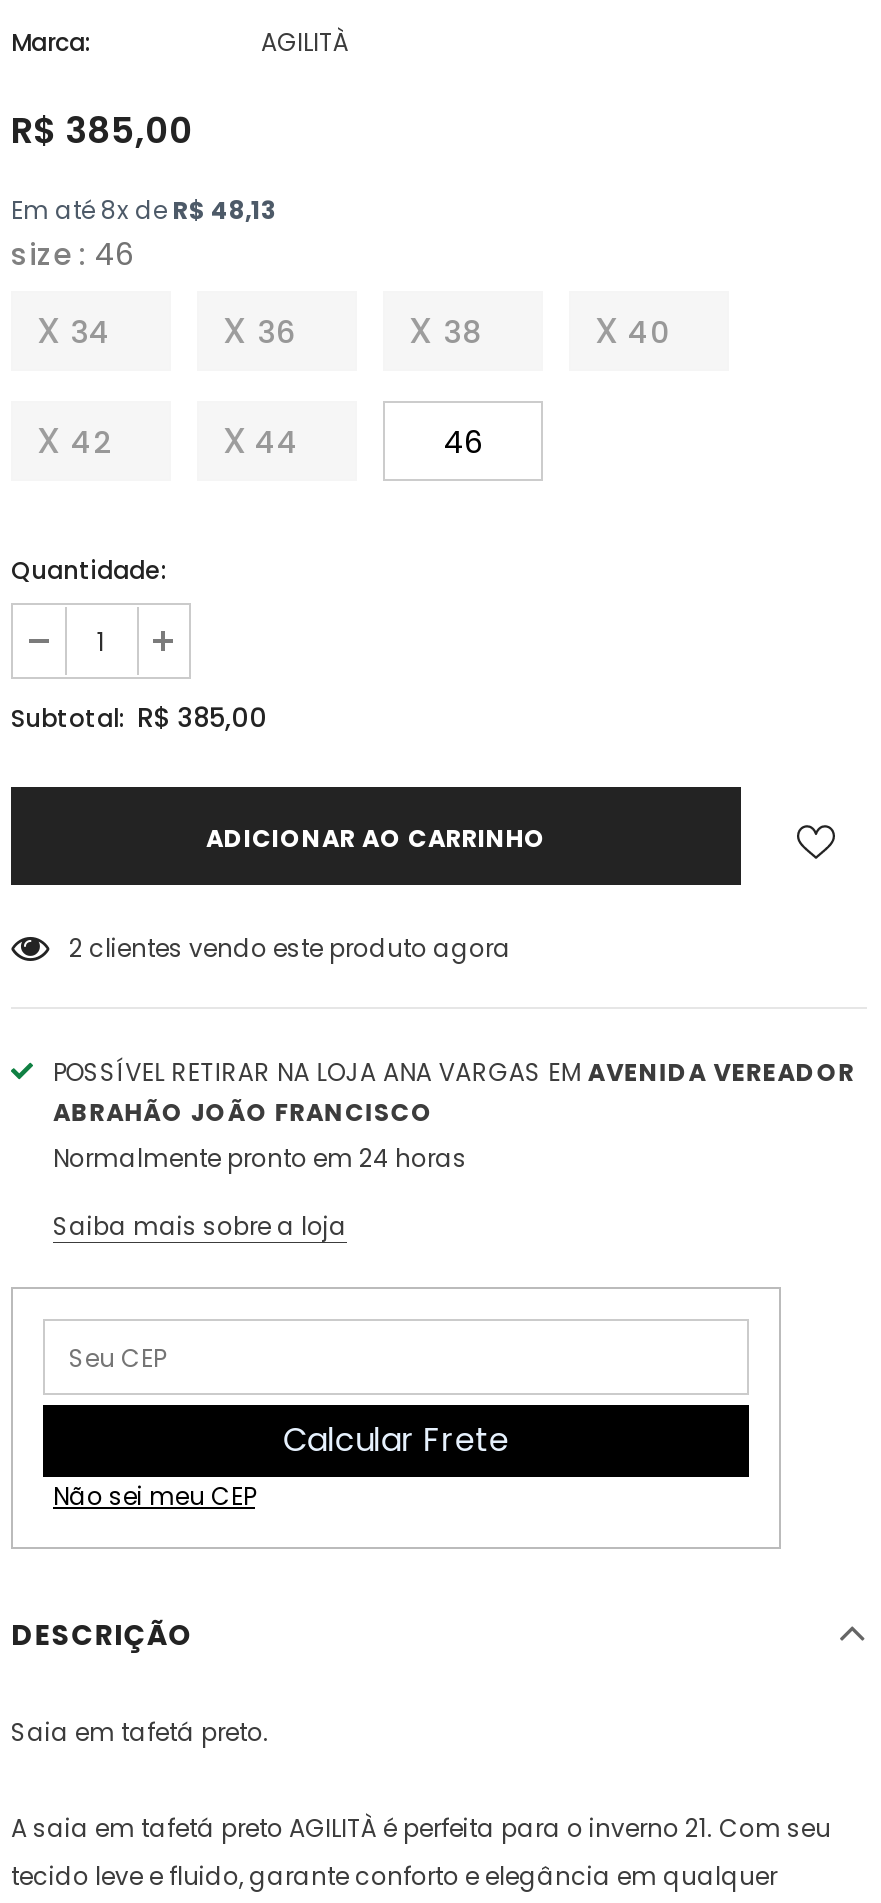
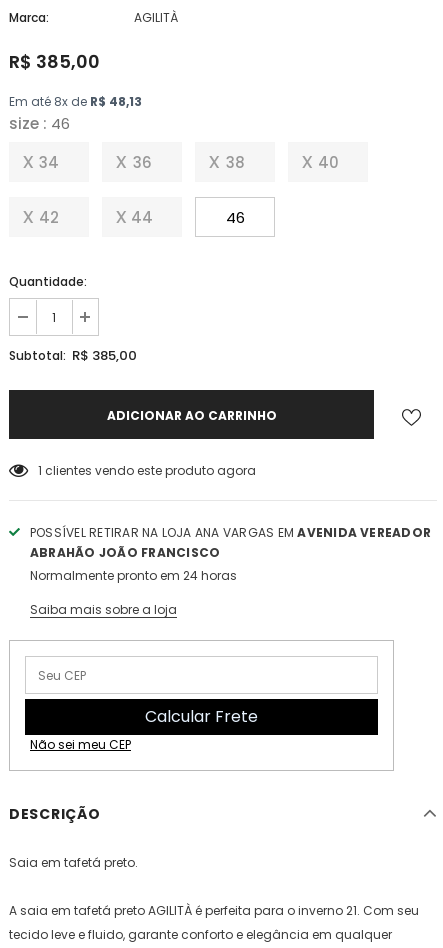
- 2 clientes vendo este produto agora
+ 1 clientes vendo este produto agora
